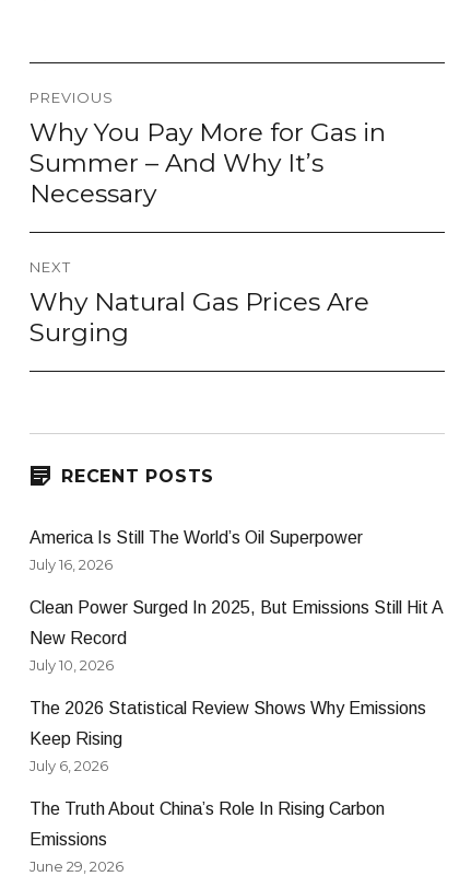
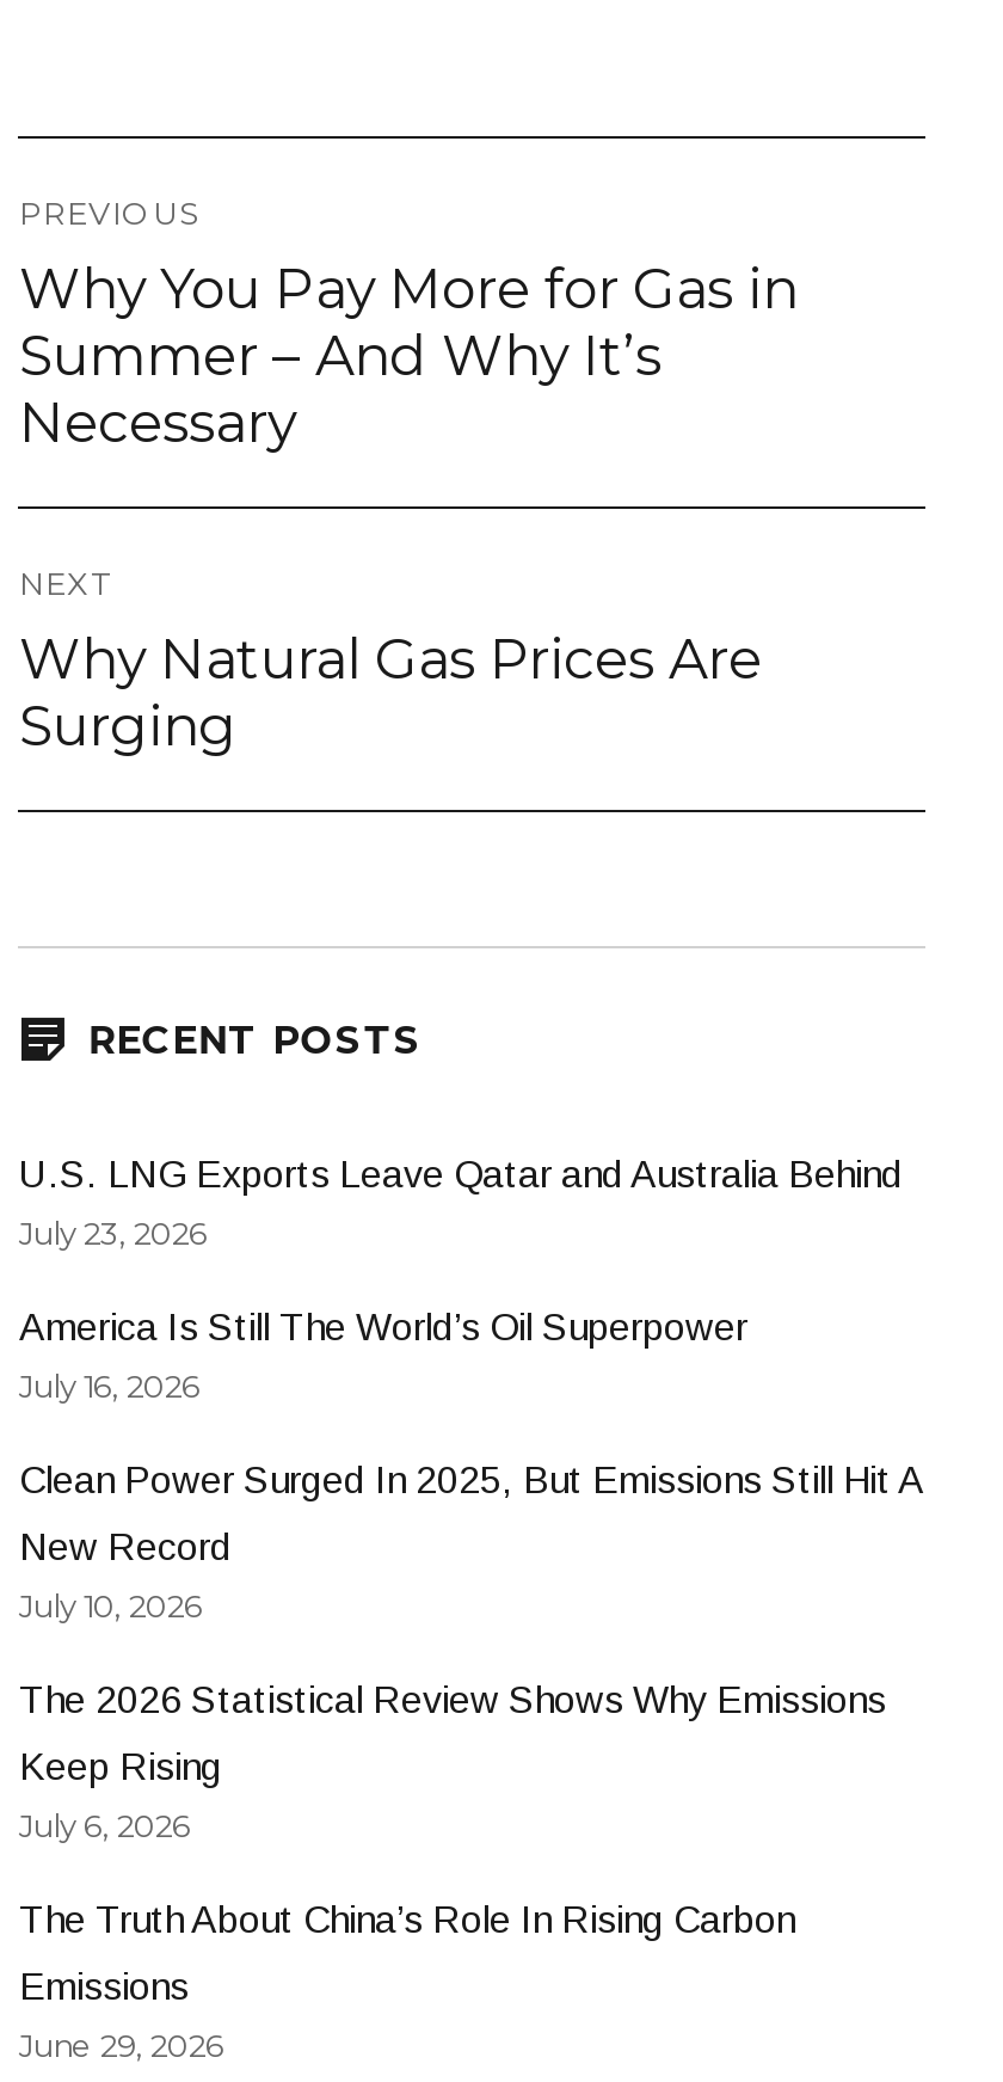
+ U.S. LNG Exports Leave Qatar and Australia Behind
+ July 23, 2026
